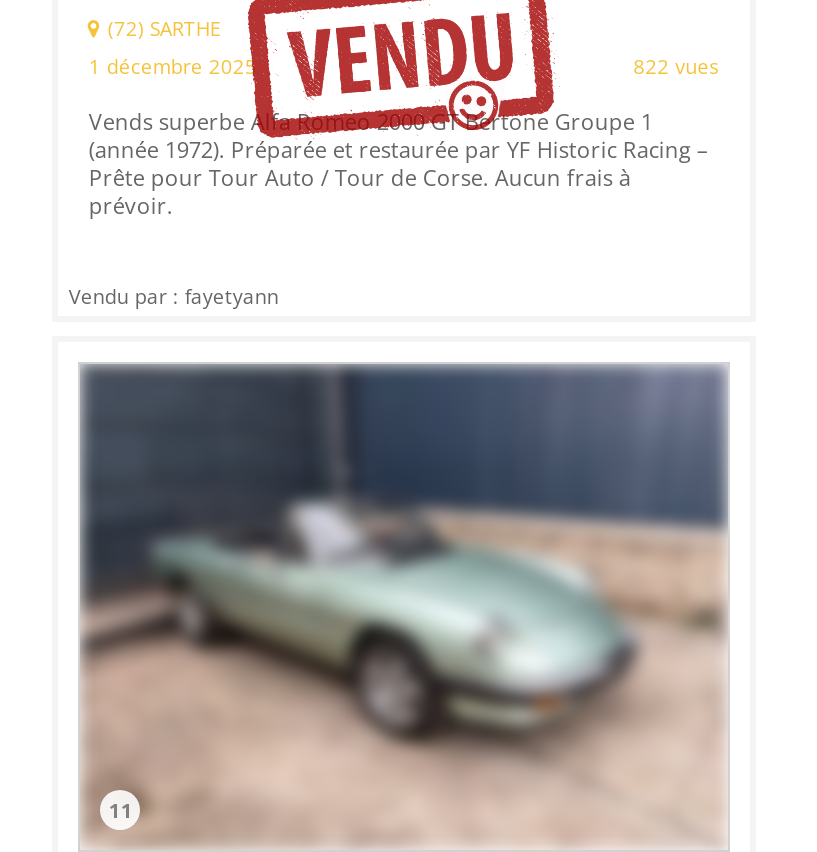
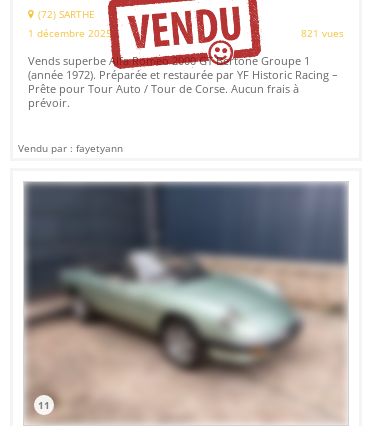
- 822 vues
+ 821 vues
